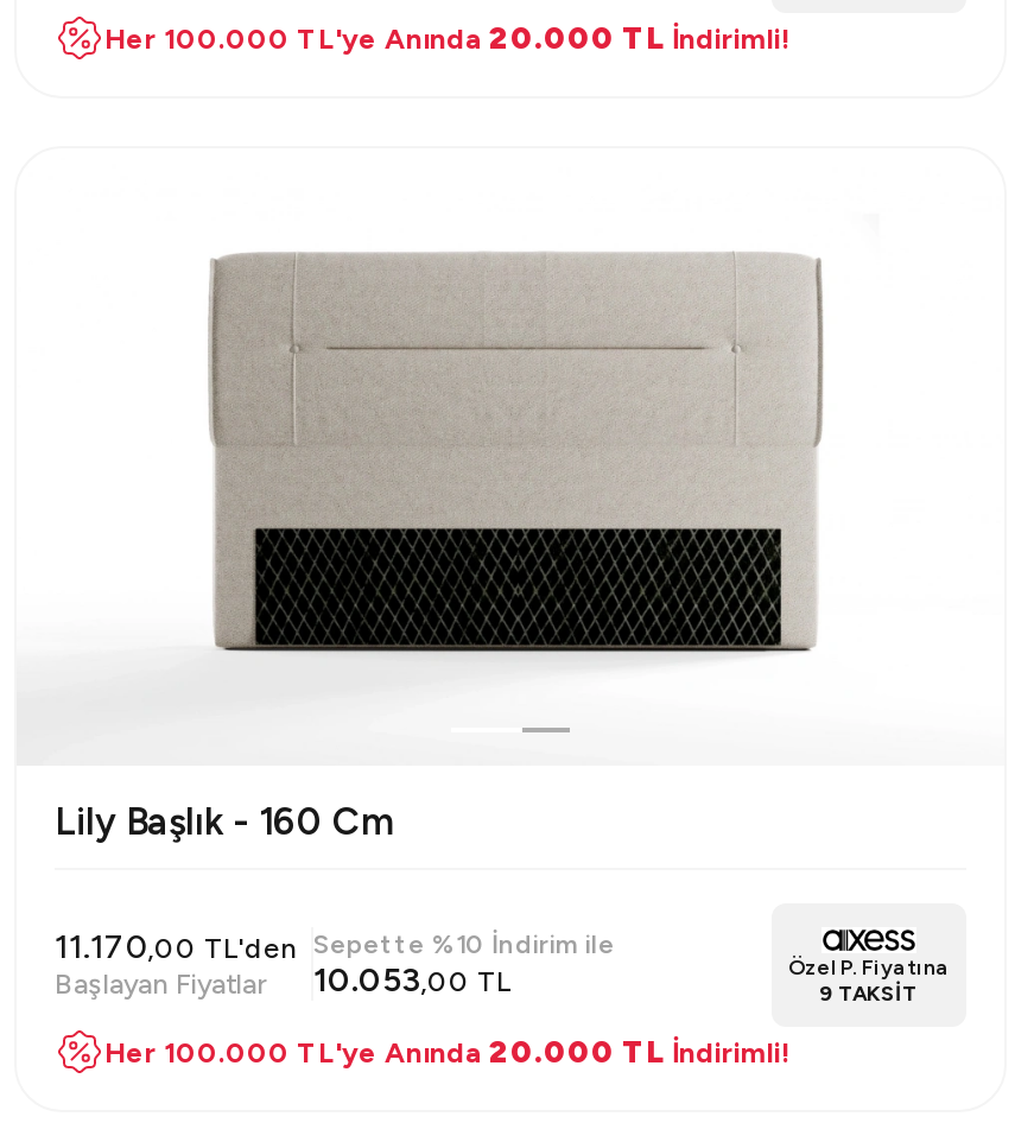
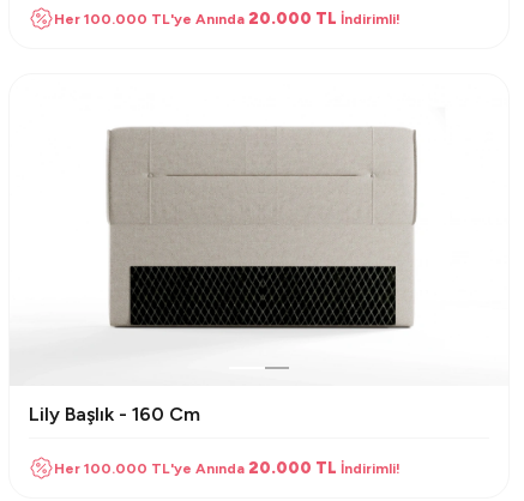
- 11.170,00 TL'den
- Başlayan Fiyatlar

- Sepette %10 İndirim ile
- 10.053,00 TL
- Özel P. Fiyatına
- 9 TAKSİT
